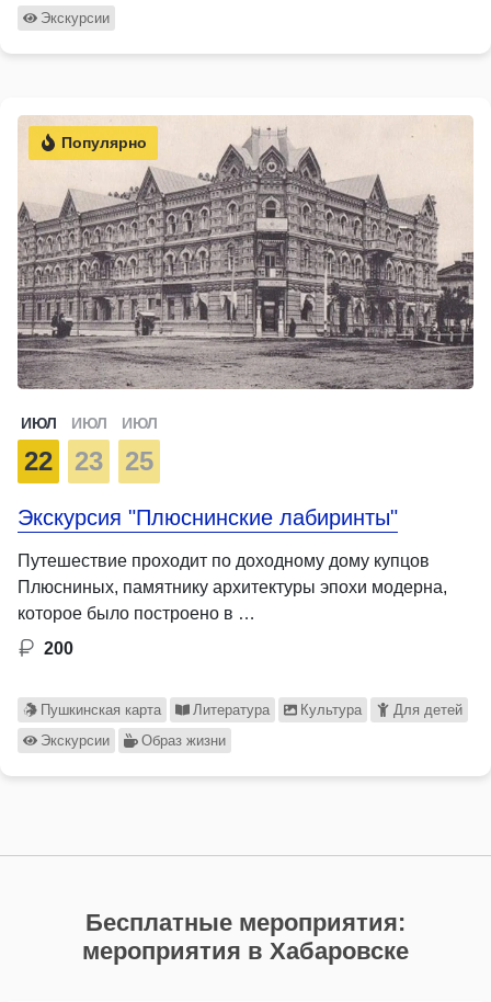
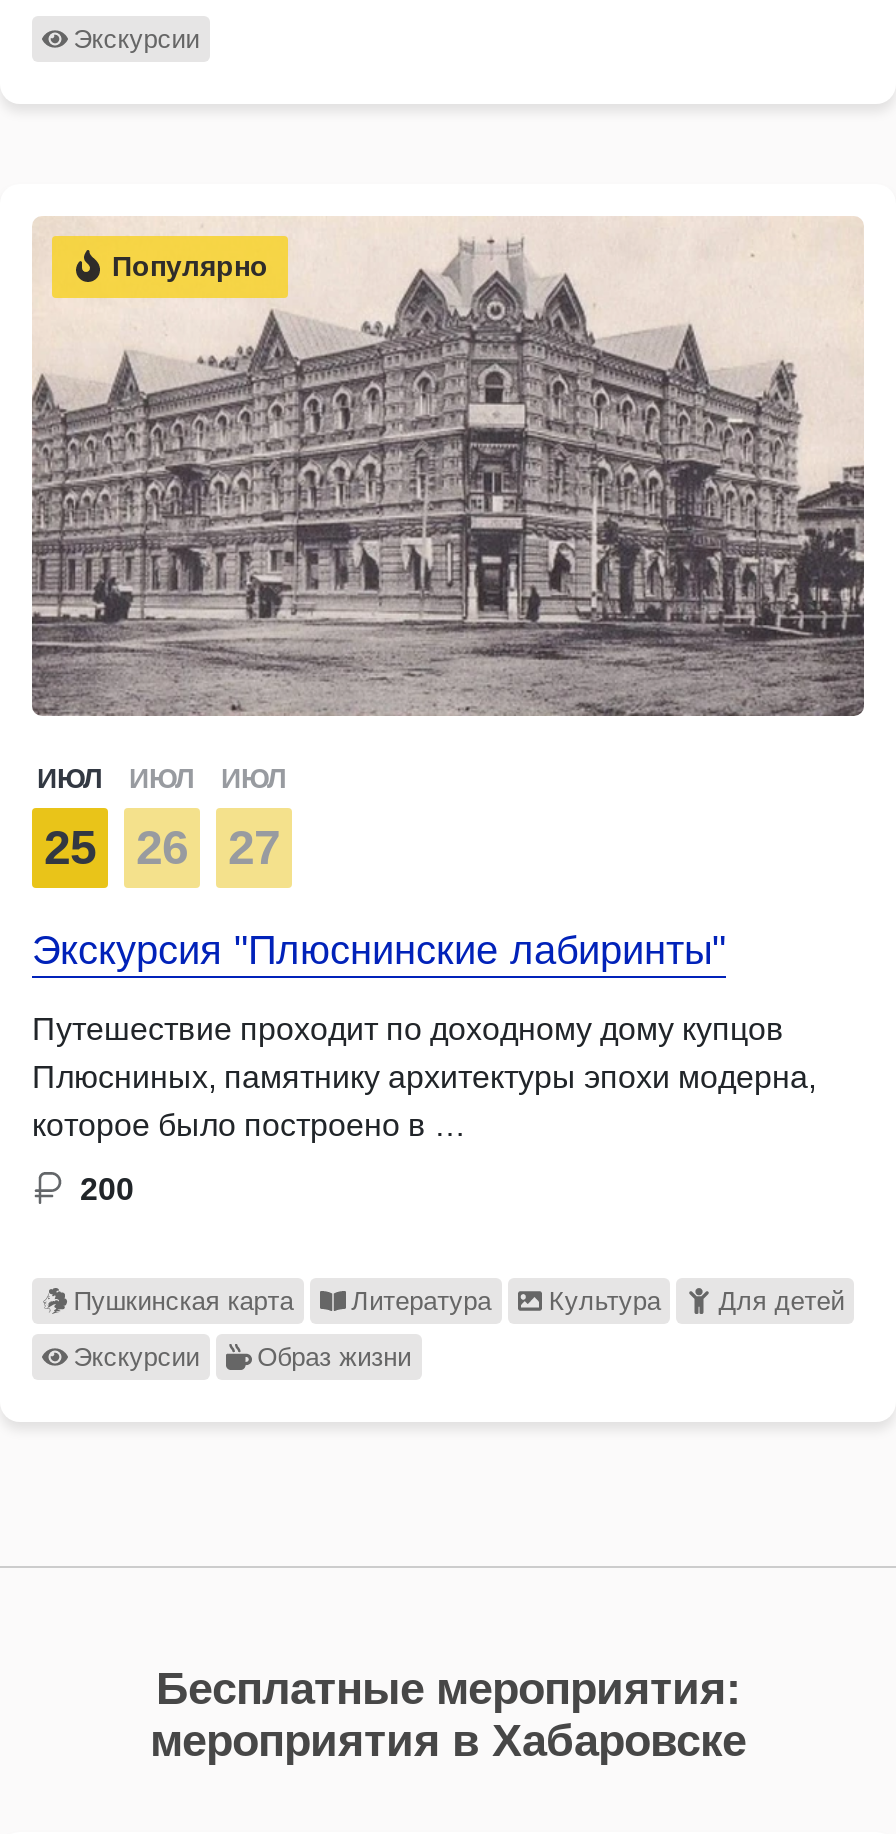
- 22
+ 25

- 23
+ 26

- 25
+ 27
